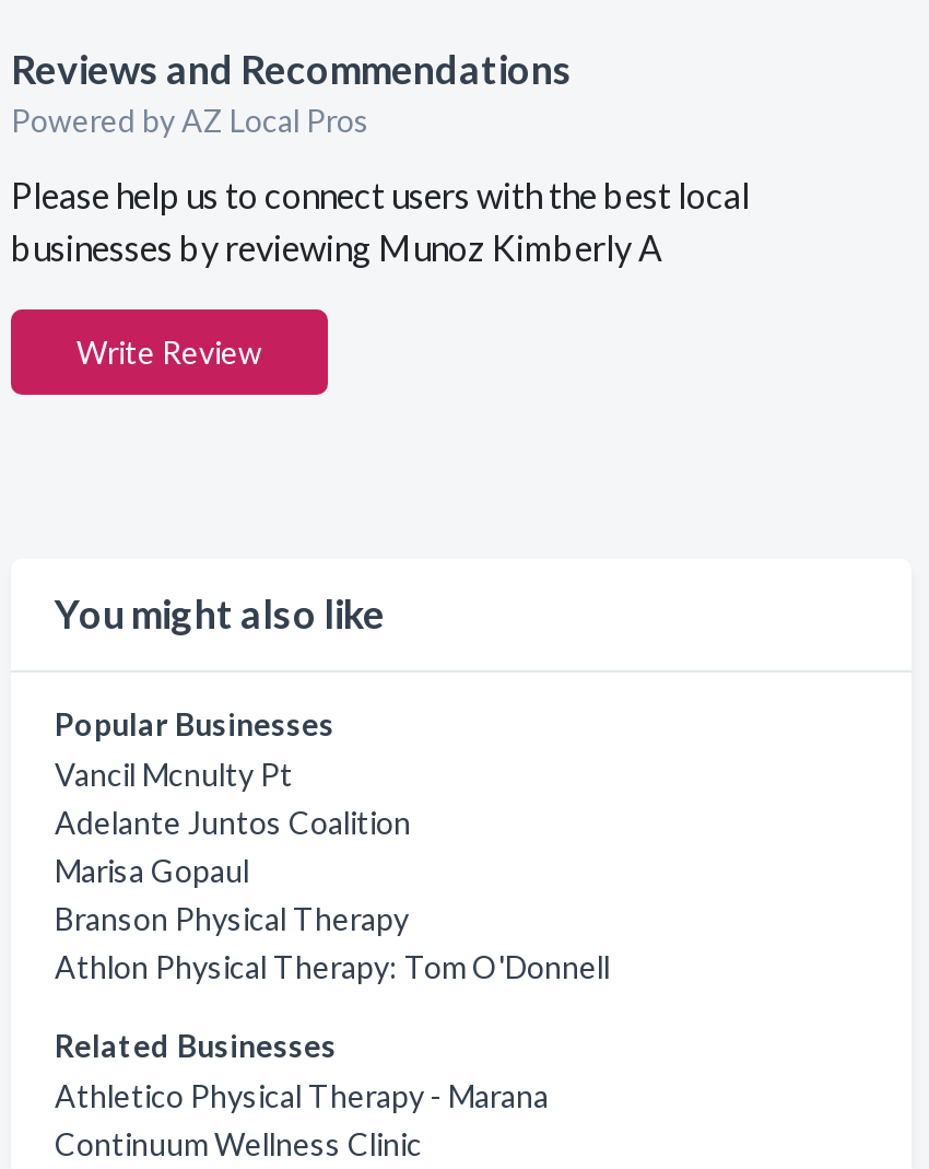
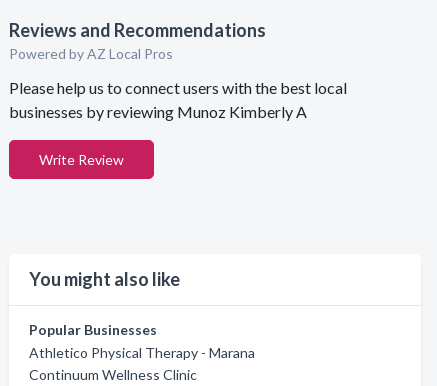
- Vancil Mcnulty Pt
- Adelante Juntos Coalition
- Marisa Gopaul
- Branson Physical Therapy
- Athlon Physical Therapy: Tom O'Donnell
- Related Businesses
